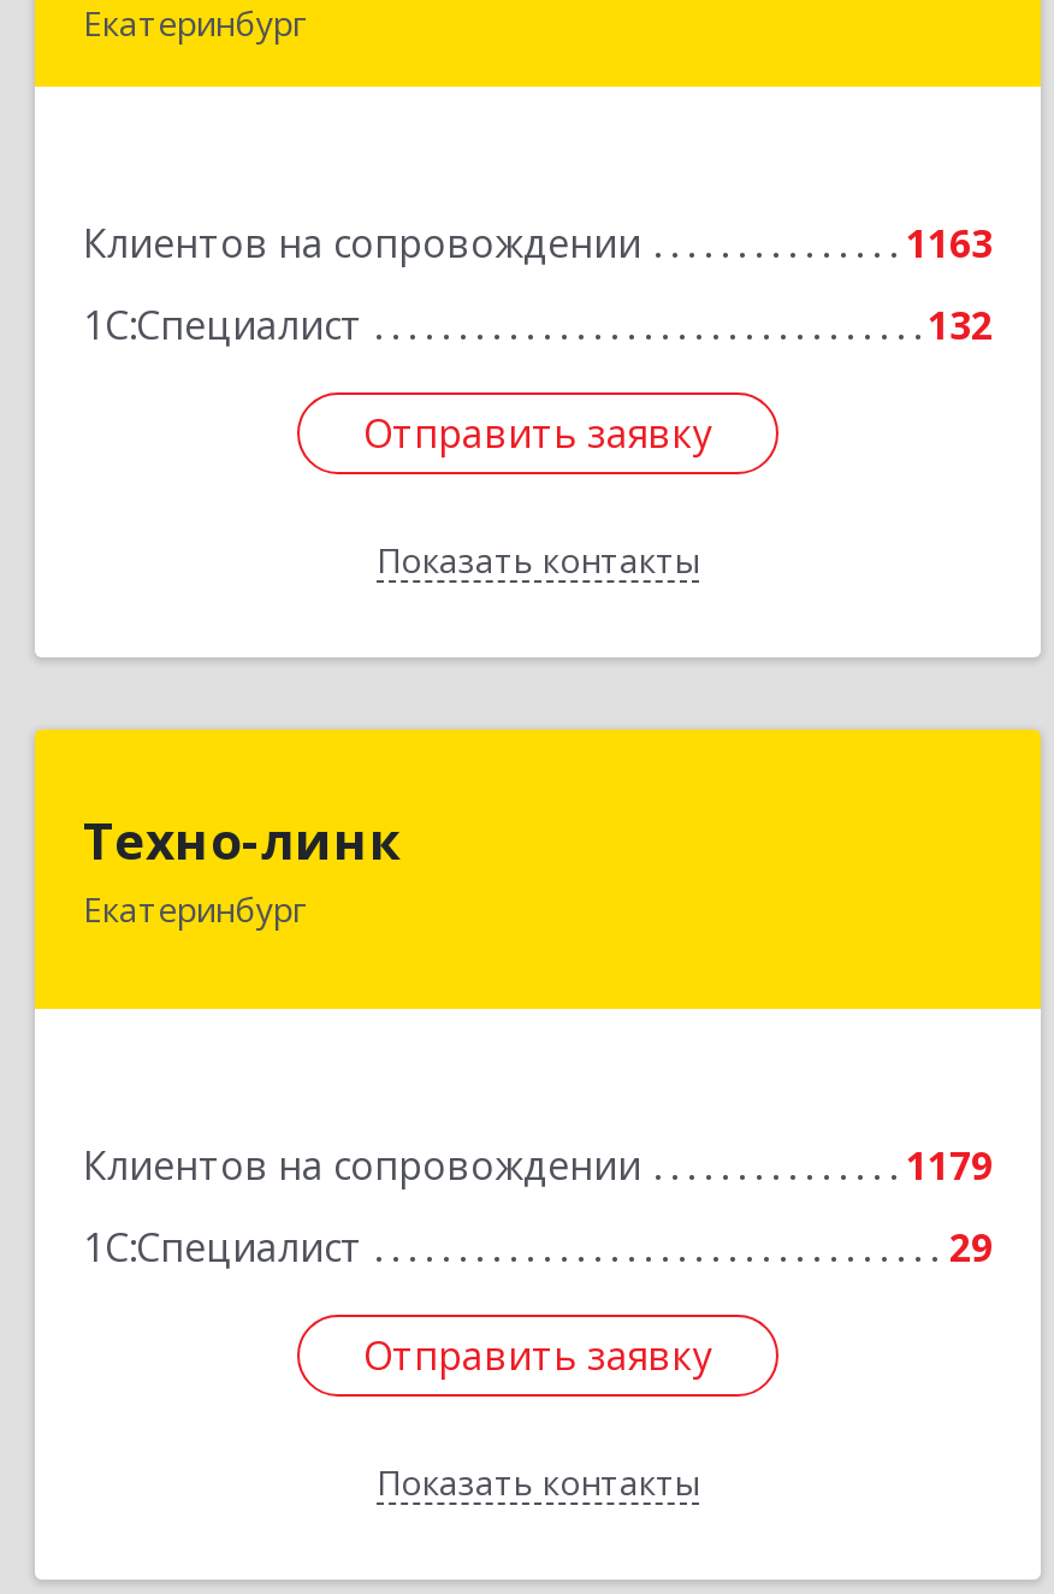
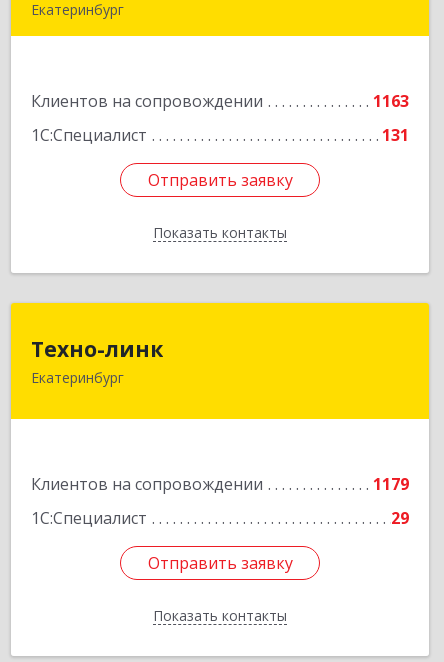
- 132
+ 131
